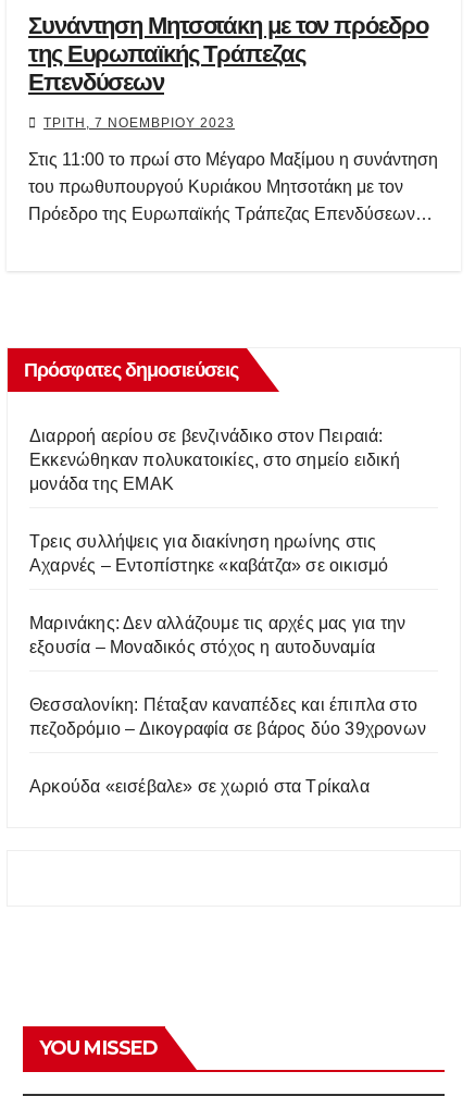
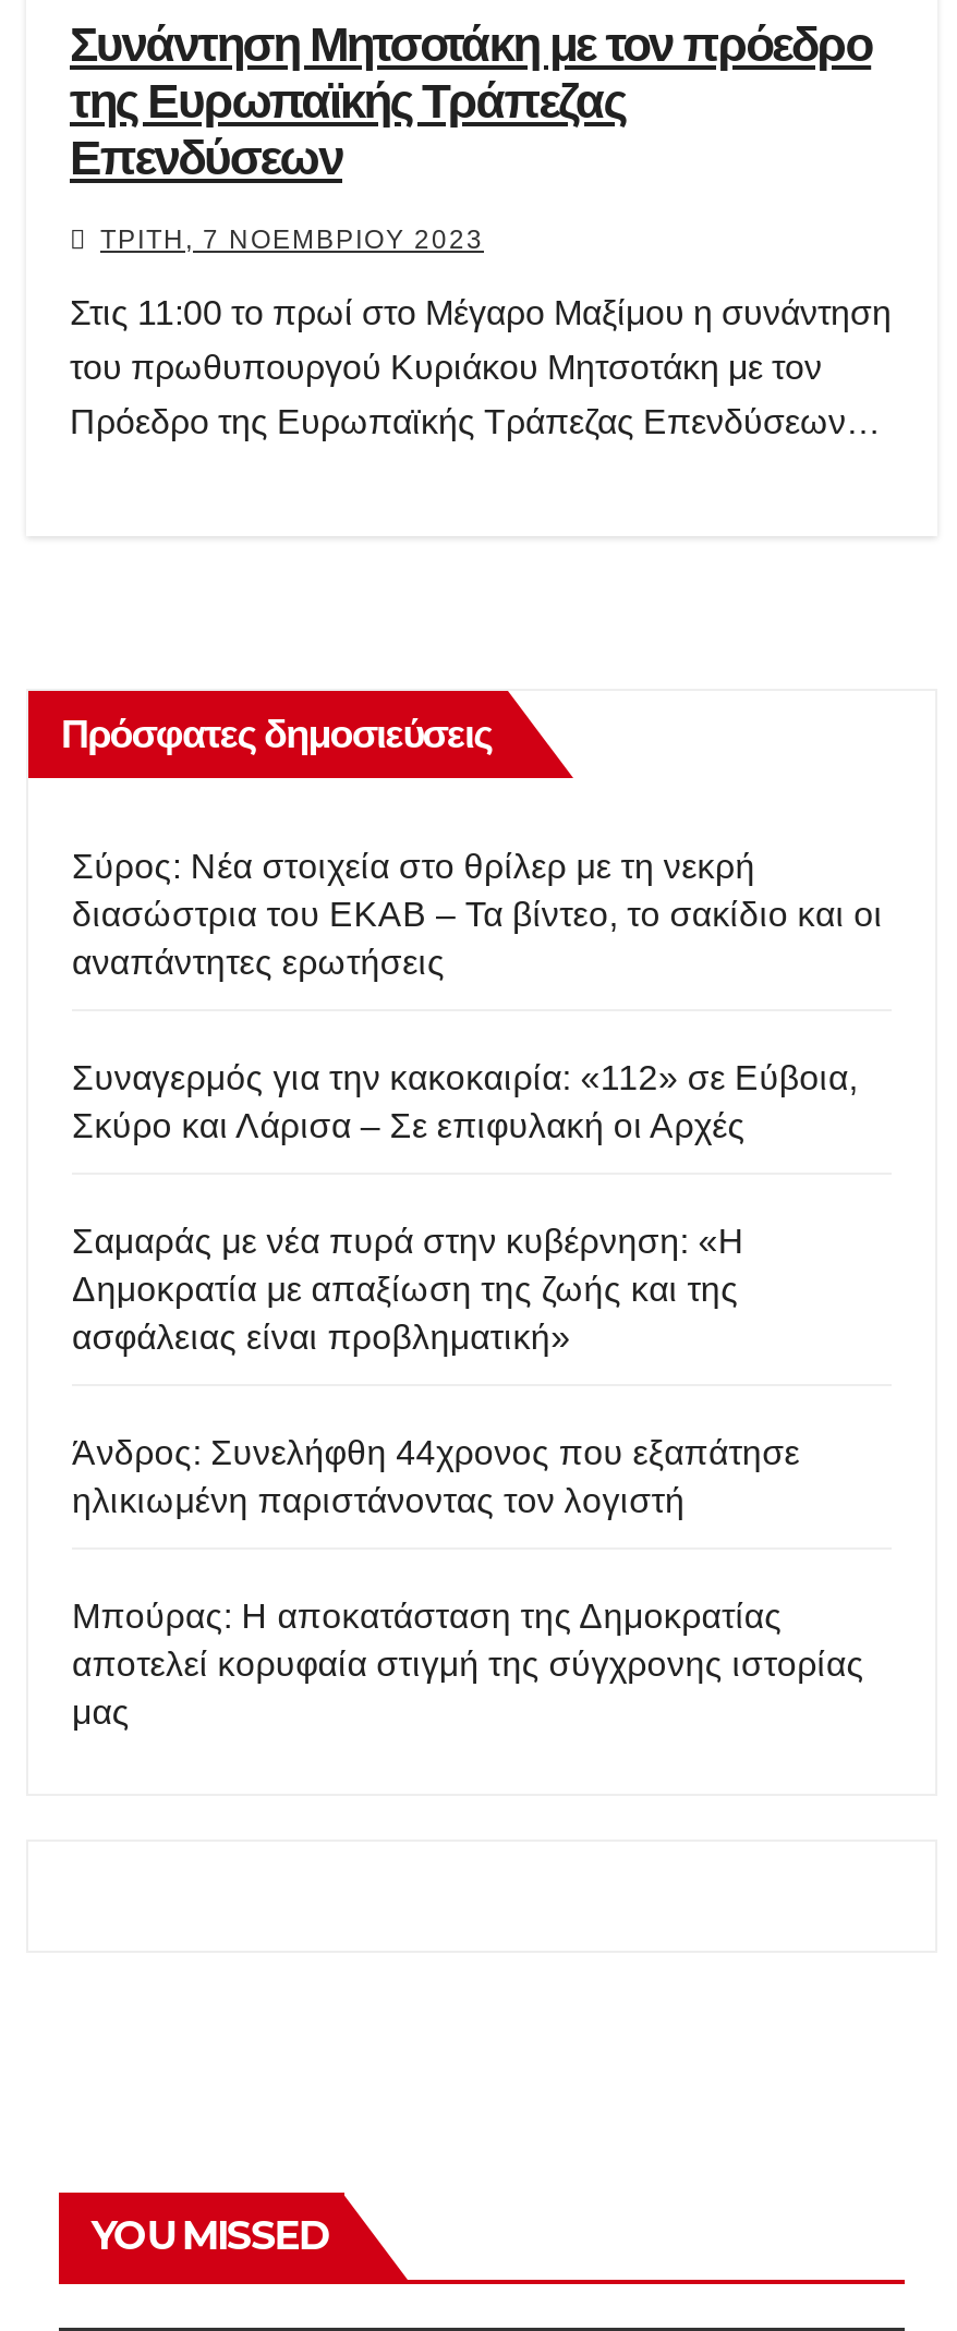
- Διαρροή αερίου σε βενζινάδικο στον Πειραιά:
- Εκκενώθηκαν πολυκατοικίες, στο σημείο ειδική
- μονάδα της ΕΜΑΚ
+ Σύρος: Νέα στοιχεία στο θρίλερ με τη νεκρή
+ διασώστρια του ΕΚΑΒ – Τα βίντεο, το σακίδιο και οι
+ αναπάντητες ερωτήσεις

- Τρεις συλλήψεις για διακίνηση ηρωίνης στις
- Αχαρνές – Εντοπίστηκε «καβάτζα» σε οικισμό
+ Συναγερμός για την κακοκαιρία: «112» σε Εύβοια,
+ Σκύρο και Λάρισα – Σε επιφυλακή οι Αρχές

- Μαρινάκης: Δεν αλλάζουμε τις αρχές μας για την
- εξουσία – Μοναδικός στόχος η αυτοδυναμία
+ Σαμαράς με νέα πυρά στην κυβέρνηση: «Η
+ Δημοκρατία με απαξίωση της ζωής και της
+ ασφάλειας είναι προβληματική»

- Θεσσαλονίκη: Πέταξαν καναπέδες και έπιπλα στο
- πεζοδρόμιο – Δικογραφία σε βάρος δύο 39χρονων
+ Άνδρος: Συνελήφθη 44χρονος που εξαπάτησε
+ ηλικιωμένη παριστάνοντας τον λογιστή

- Αρκούδα «εισέβαλε» σε χωριό στα Τρίκαλα
+ Μπούρας: Η αποκατάσταση της Δημοκρατίας
+ αποτελεί κορυφαία στιγμή της σύγχρονης ιστορίας
+ μας
